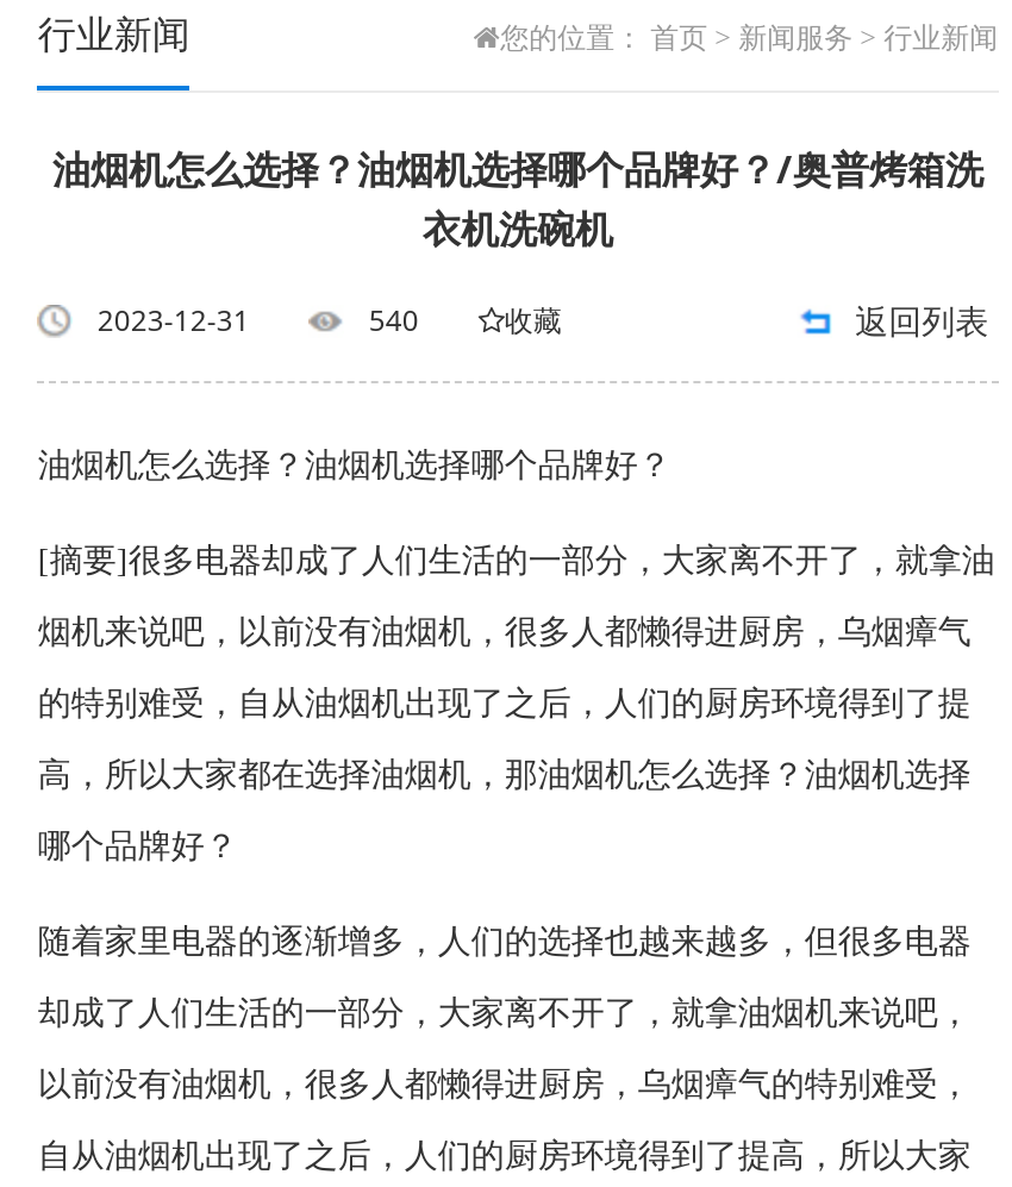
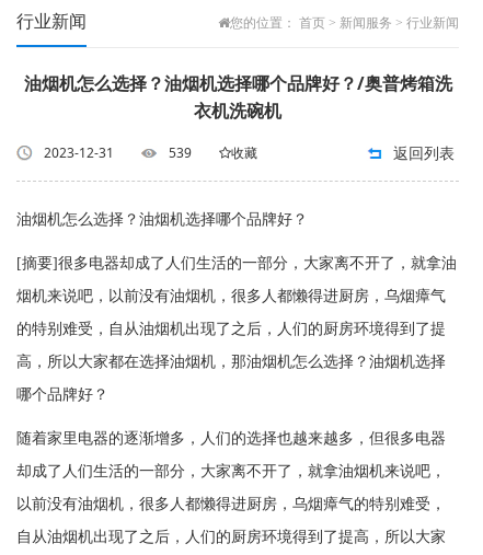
- 540
+ 539
